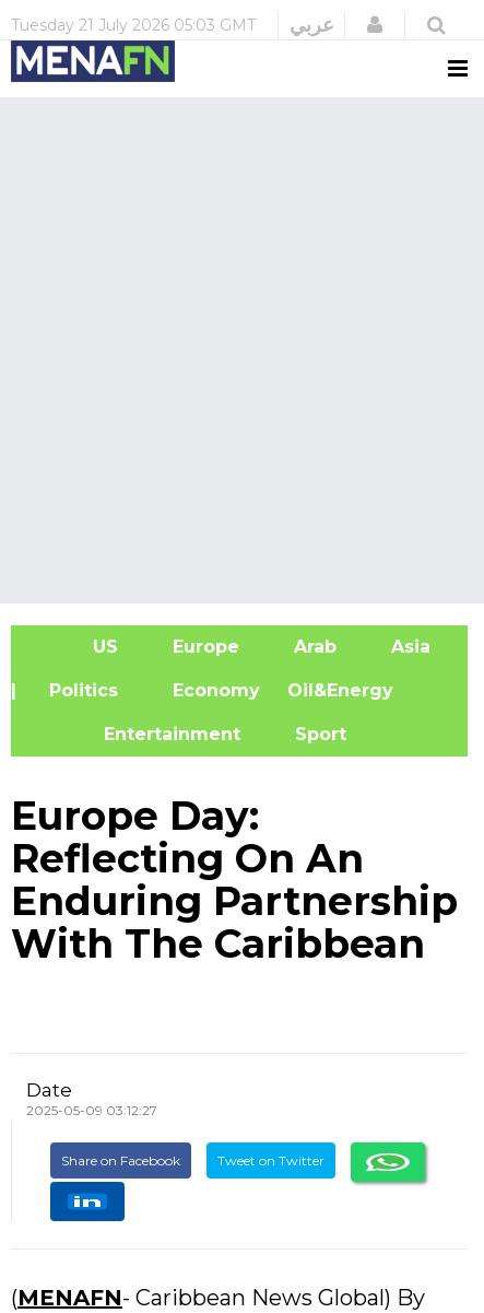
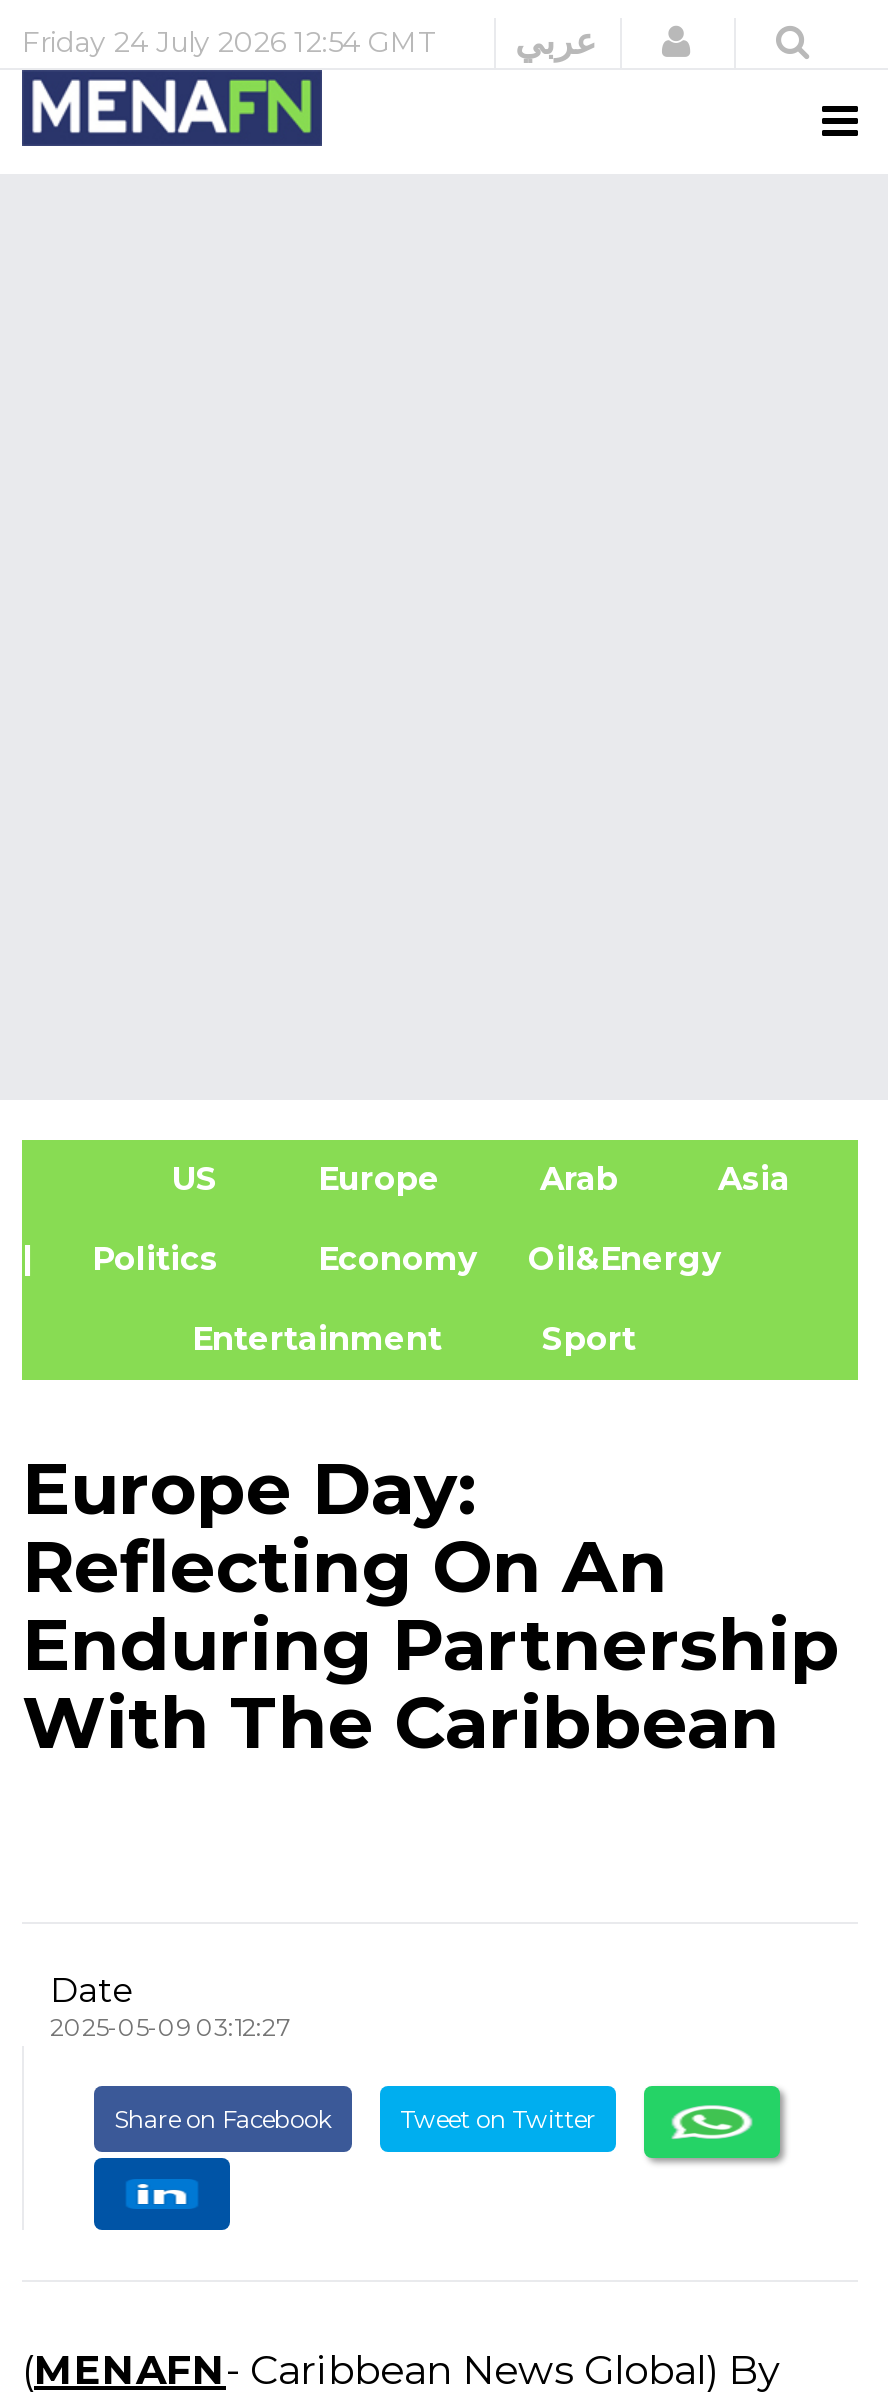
- Tuesday 21 July 2026 05:03 GMT
+ Friday 24 July 2026 12:54 GMT
